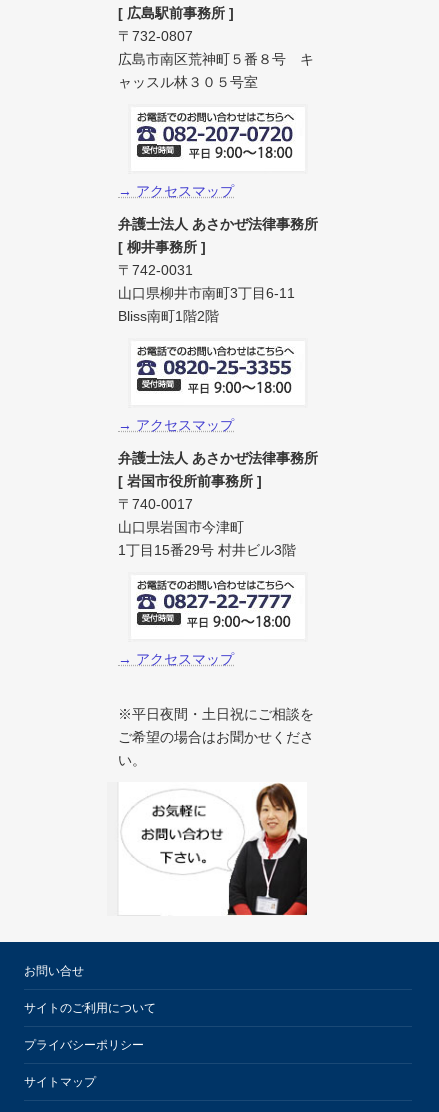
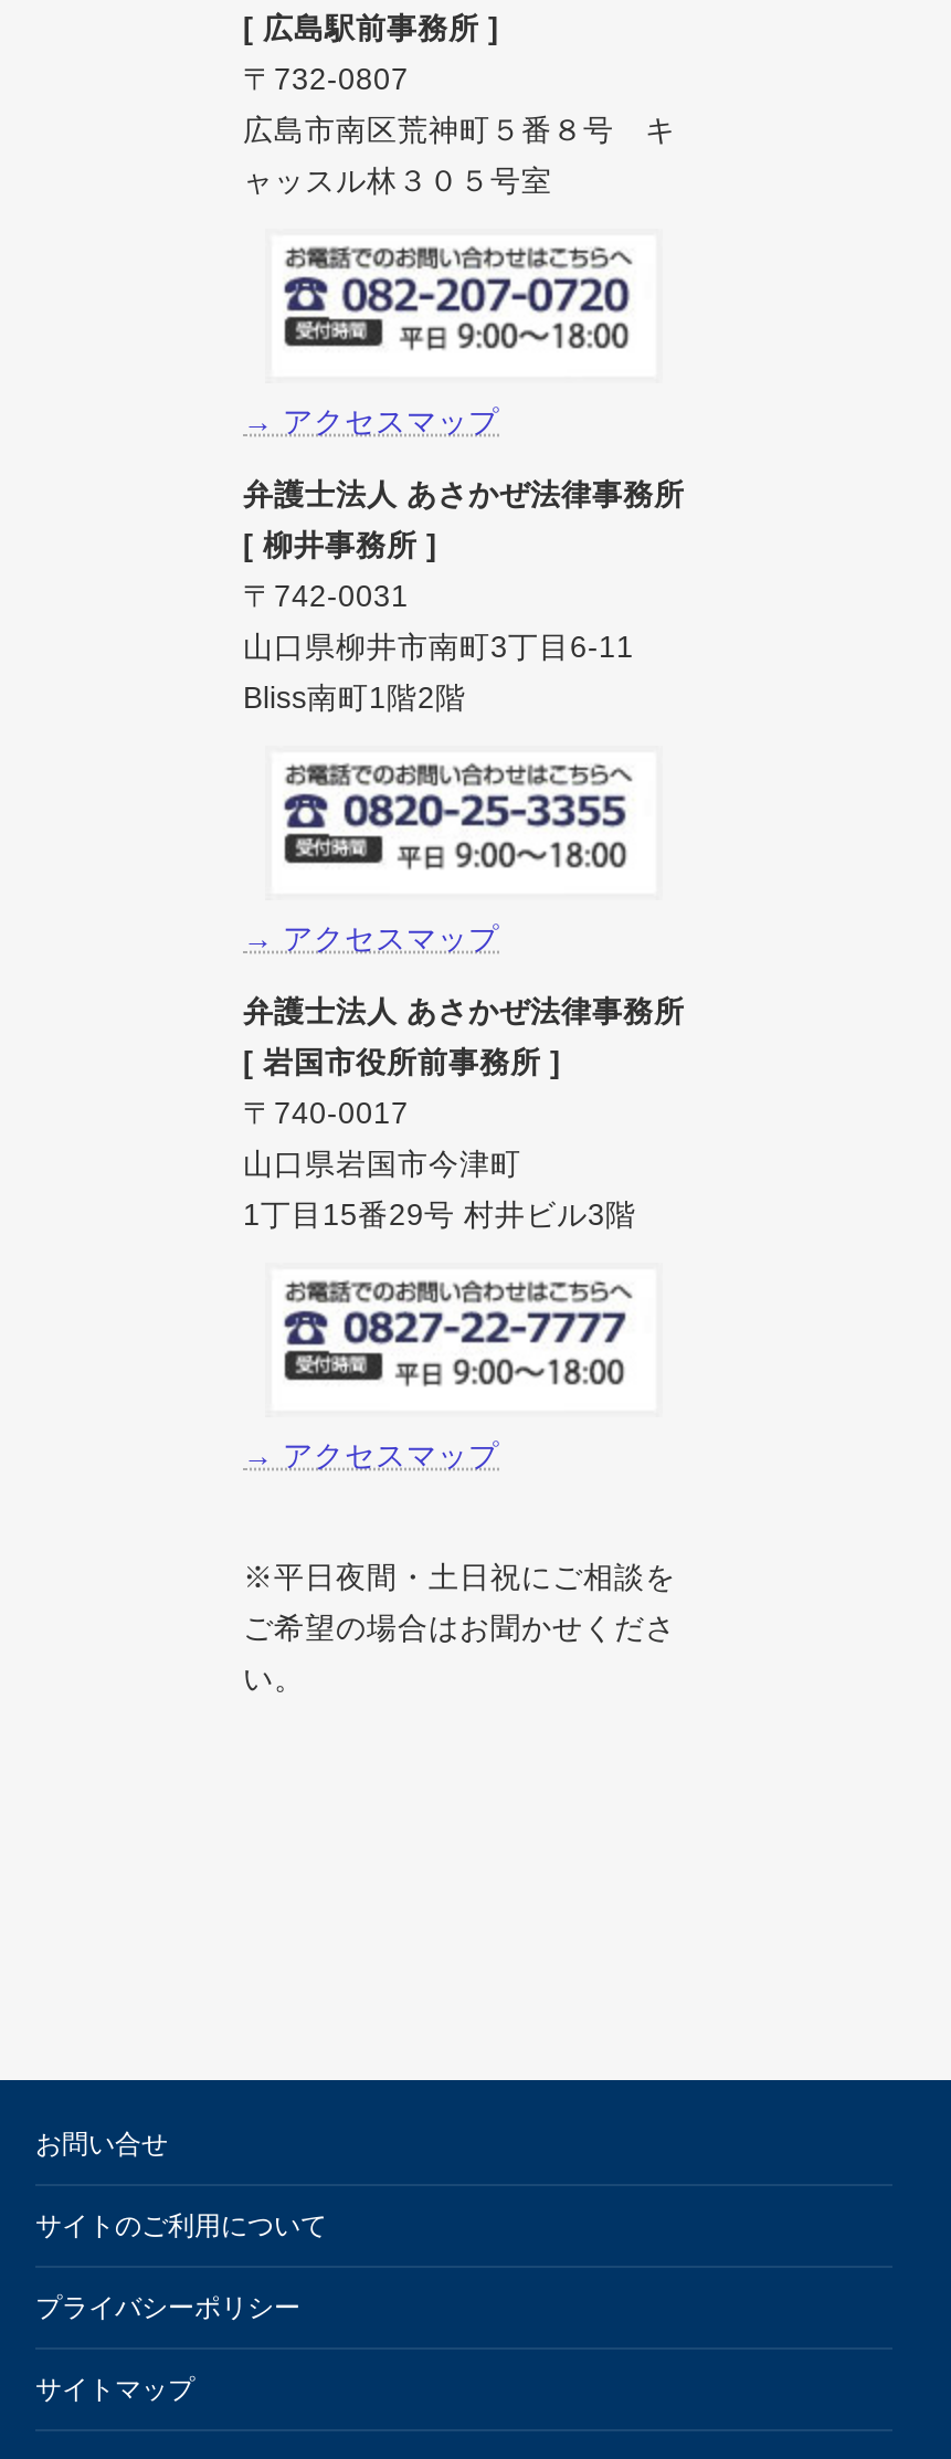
- [image]
